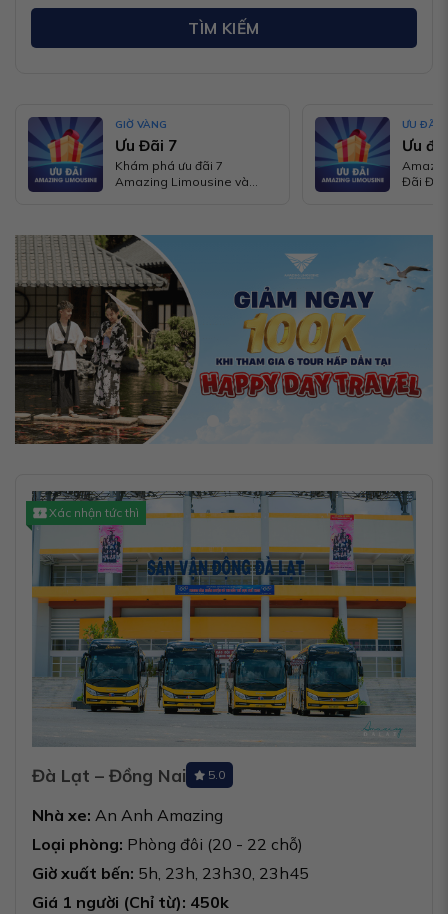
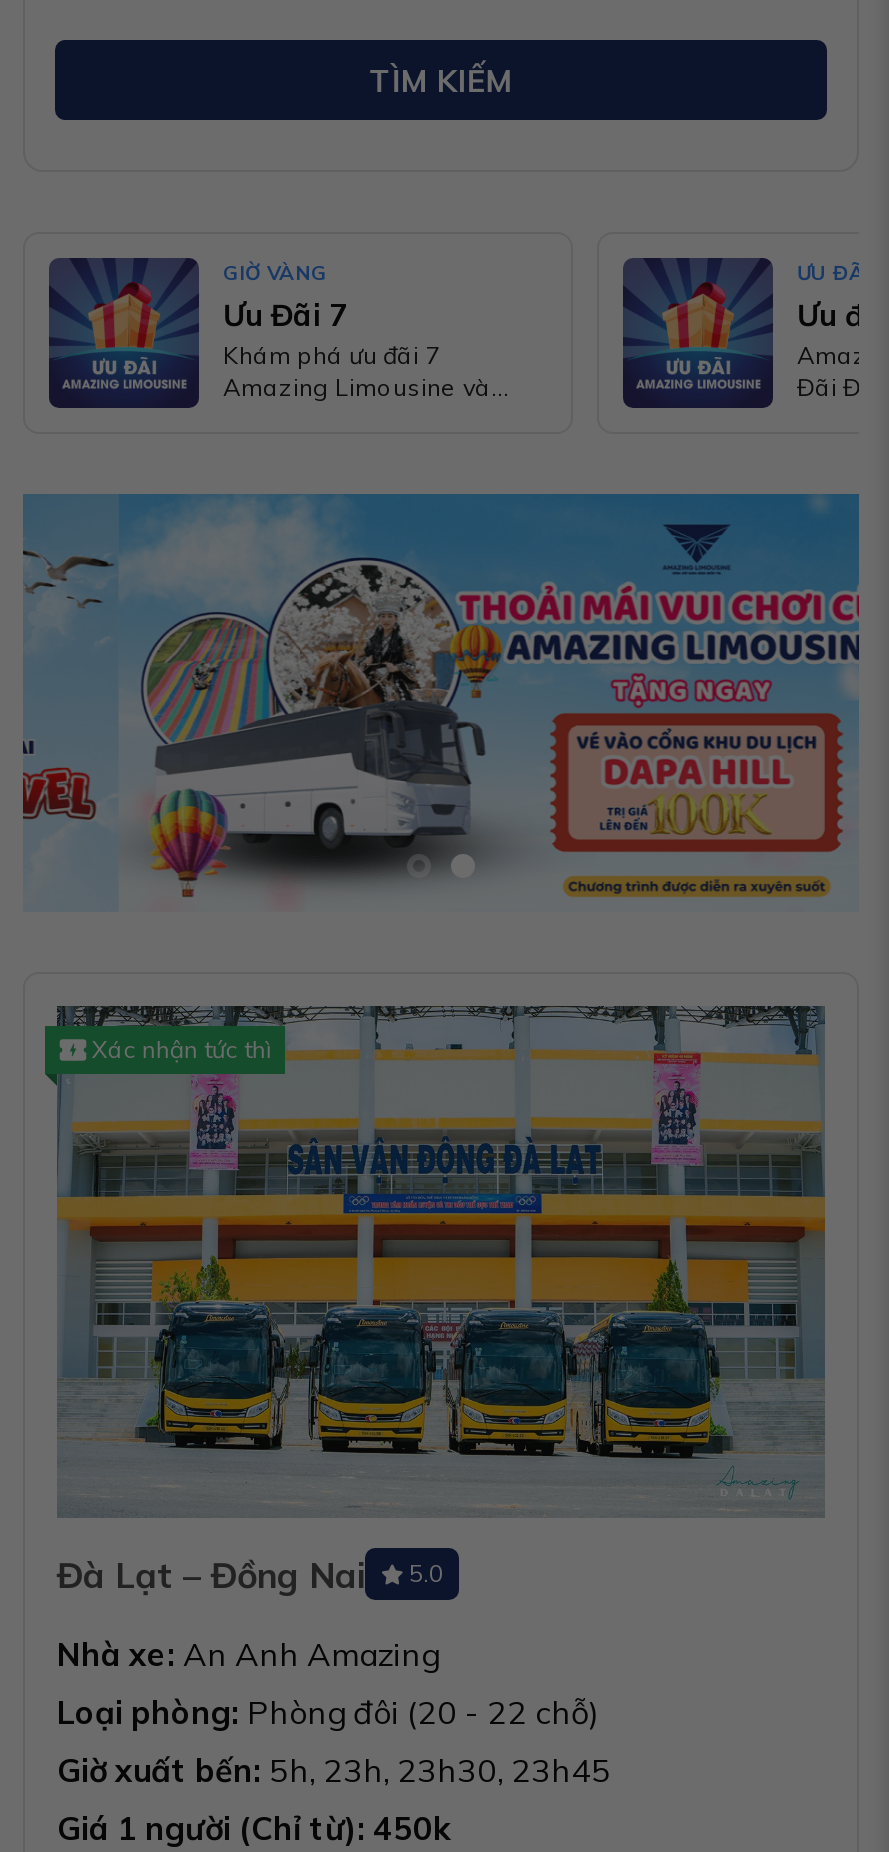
- [image]
+ [image]
